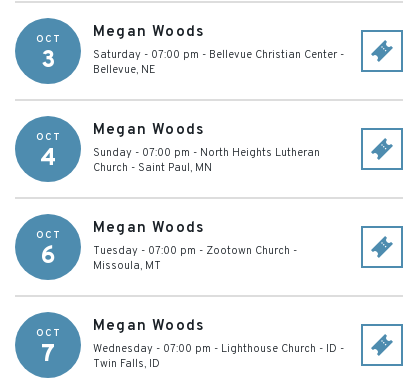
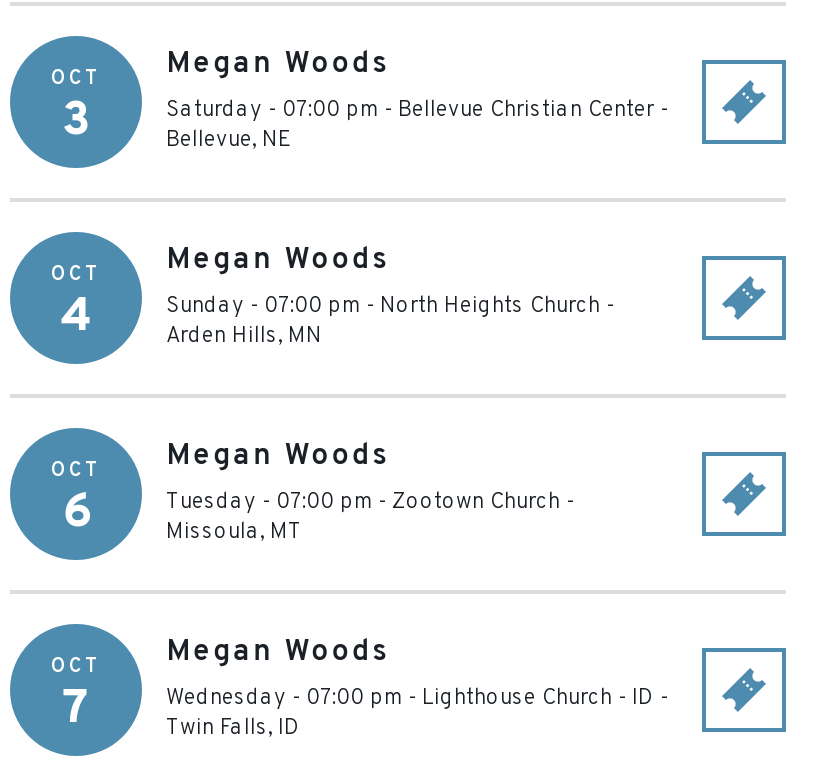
- Sunday - 07:00 pm - North Heights Lutheran
- Church - Saint Paul, MN
+ Sunday - 07:00 pm - North Heights Church -
+ Arden Hills, MN
